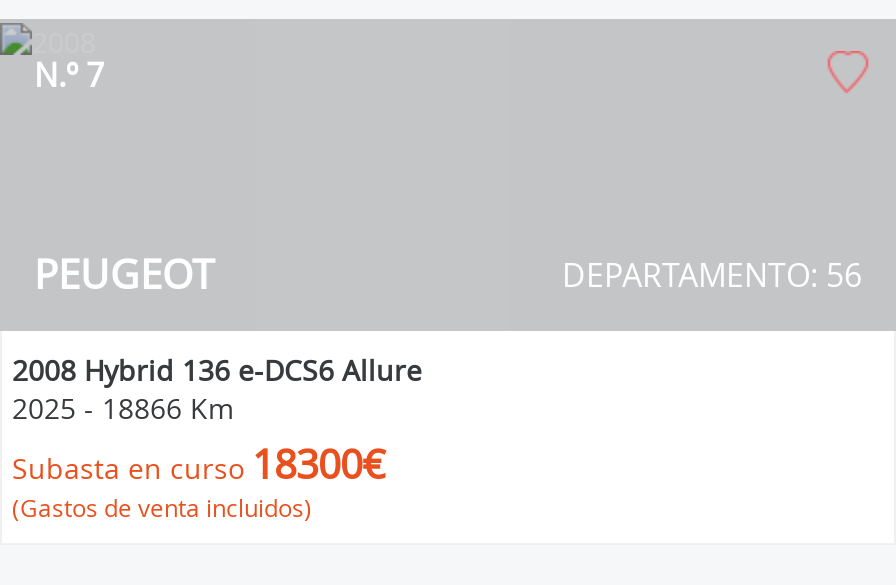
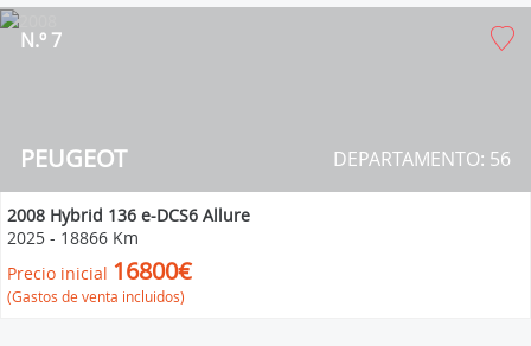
- Subasta en curso 18300€
+ Precio inicial 16800€
